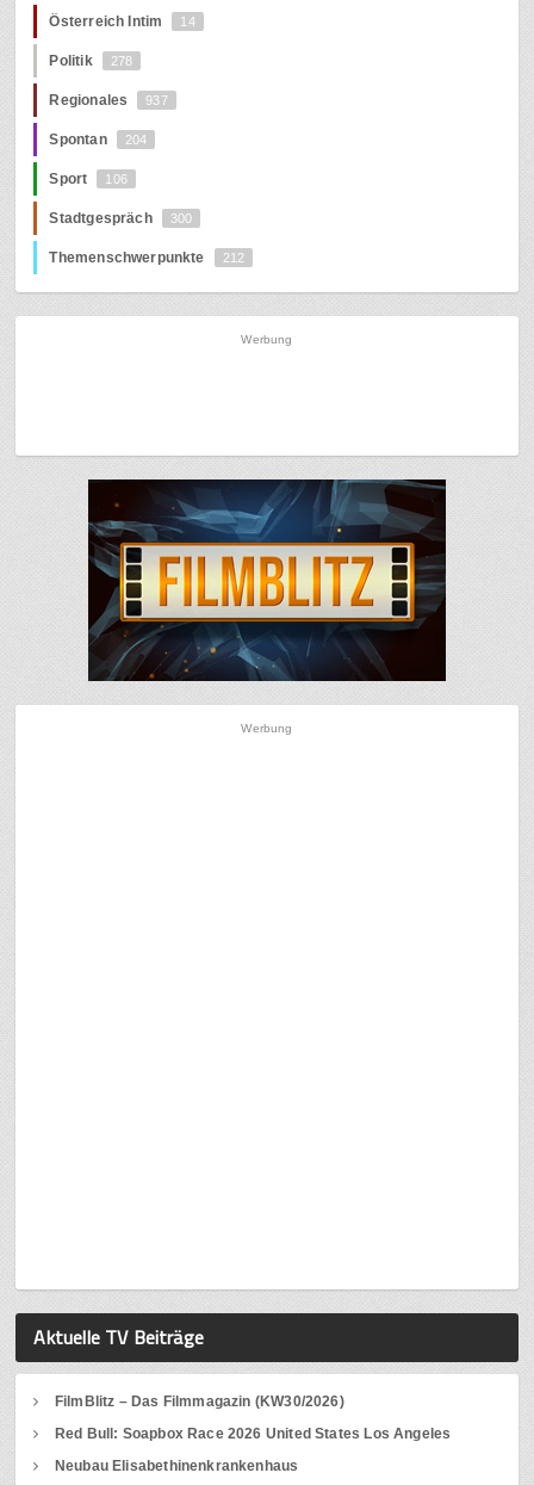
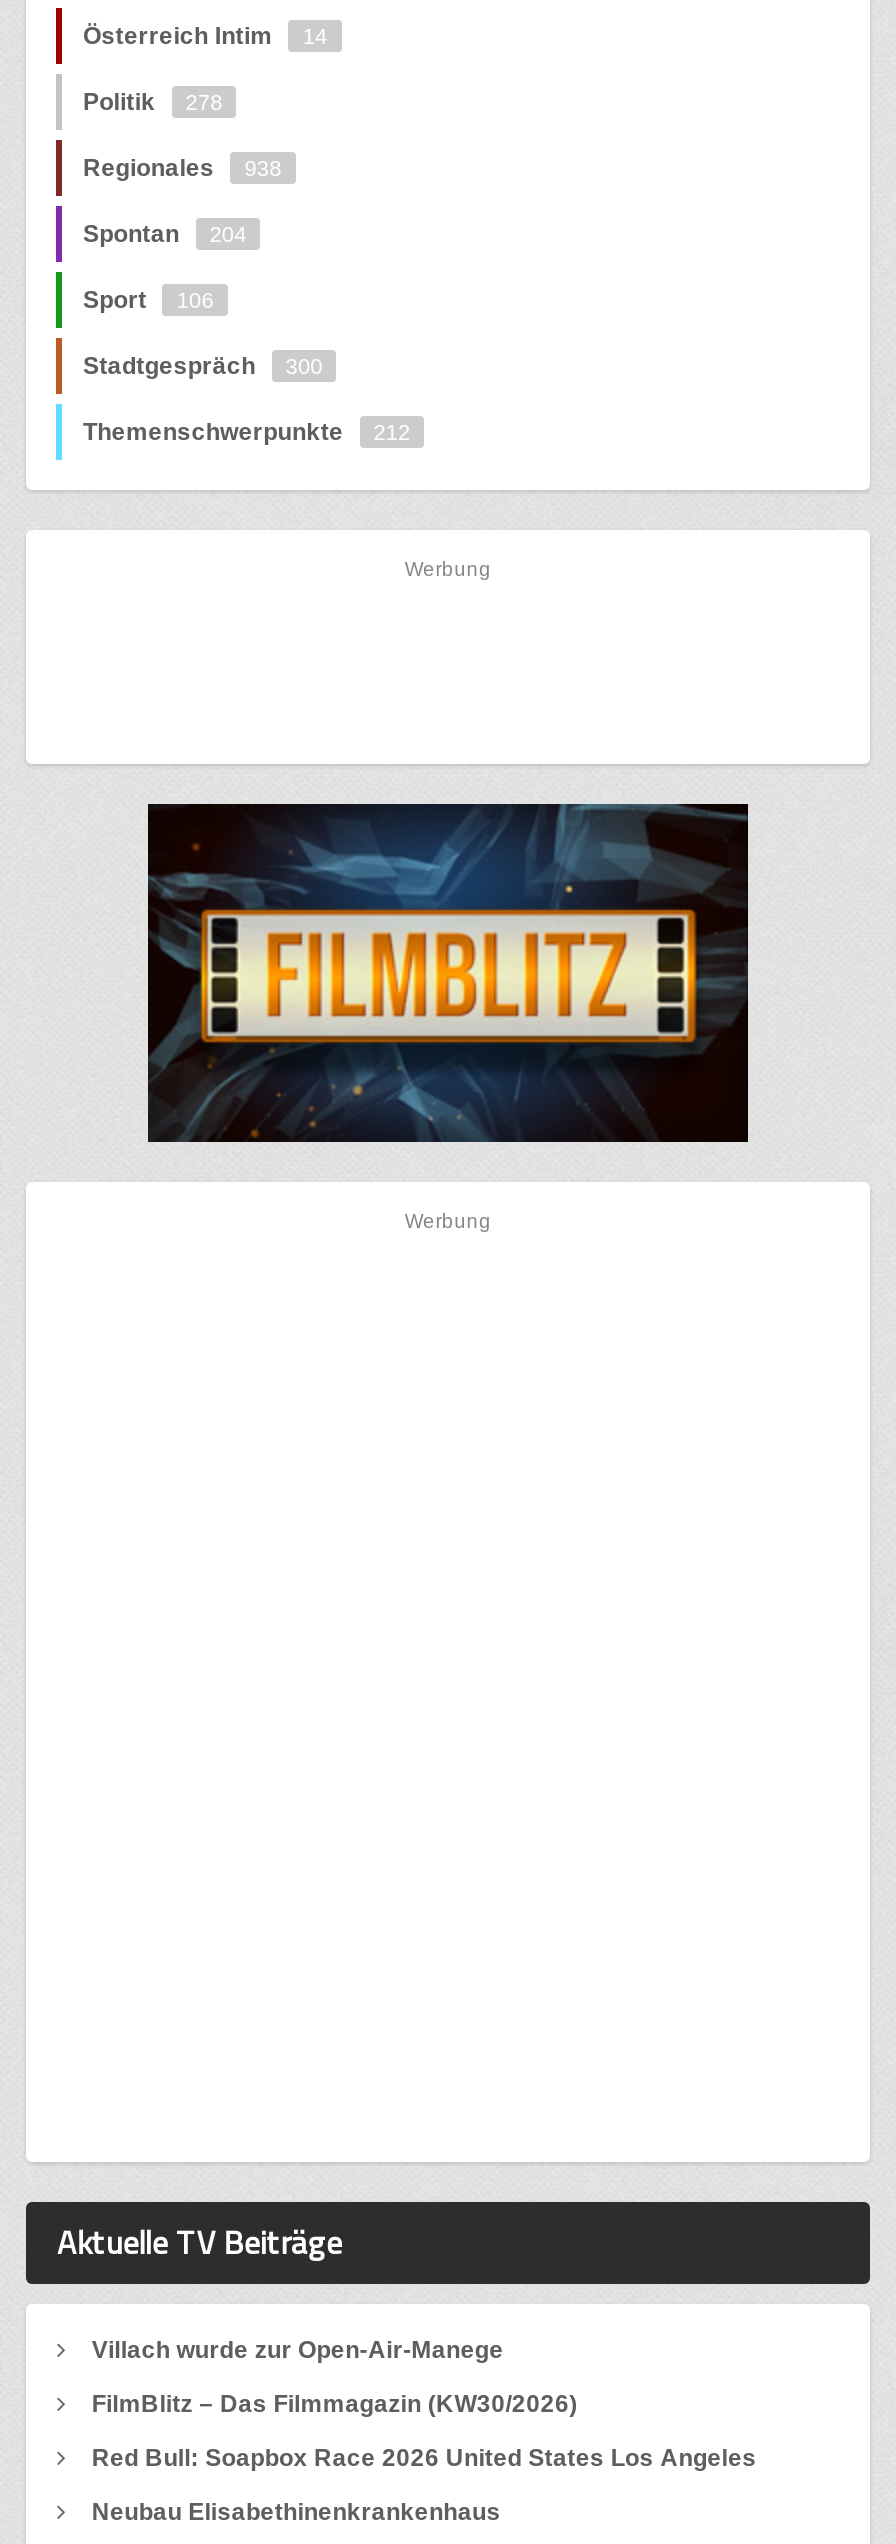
- Regionales 937
+ Regionales 938

+ Villach wurde zur Open-Air-Manege
